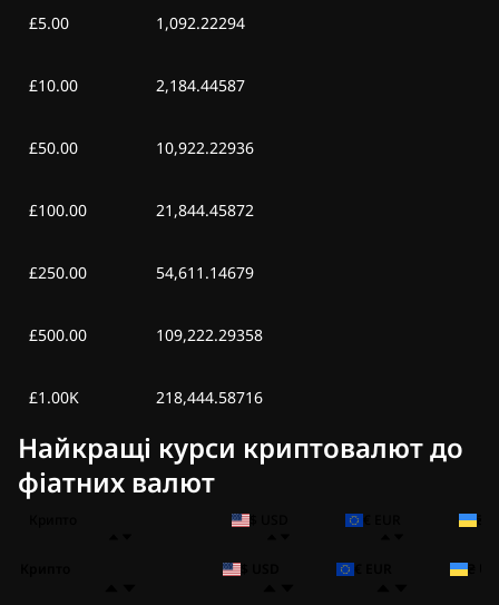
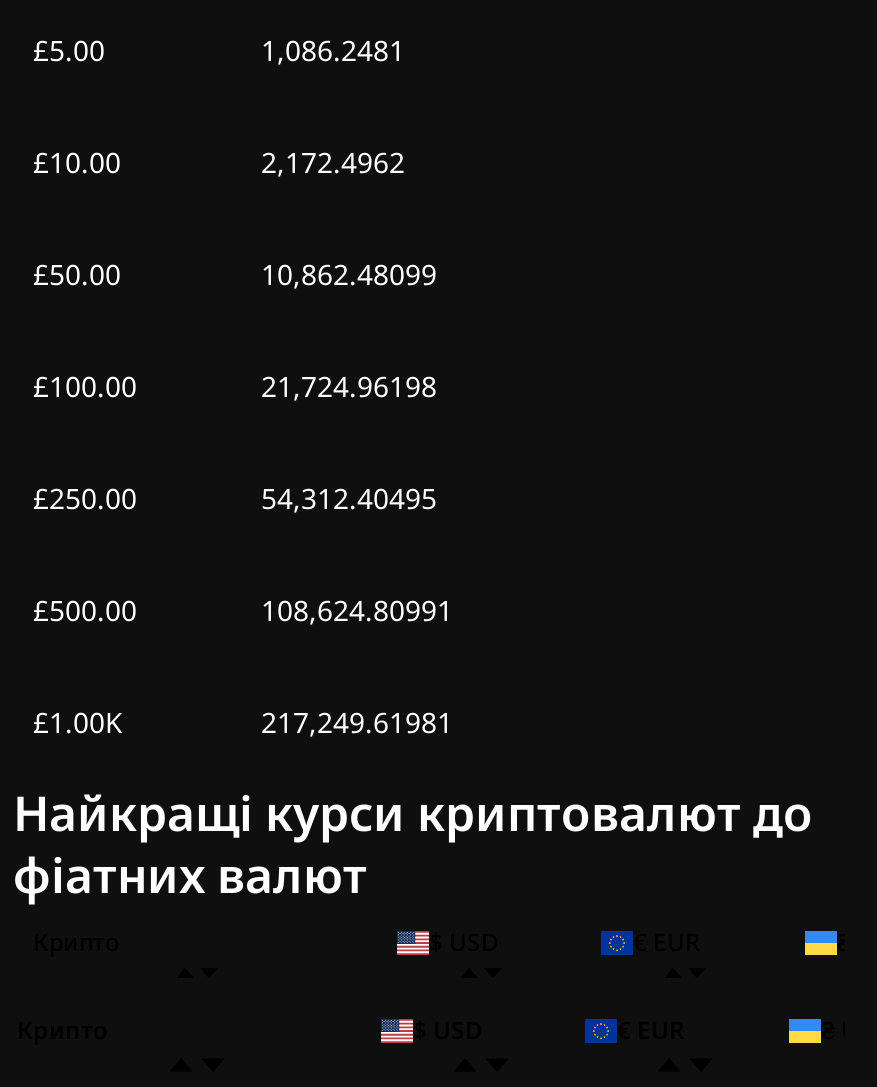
- 1,092.22294
+ 1,086.2481

- 2,184.44587
+ 2,172.4962

- 10,922.22936
+ 10,862.48099

- 21,844.45872
+ 21,724.96198

- 54,611.14679
+ 54,312.40495

- 109,222.29358
+ 108,624.80991

- 218,444.58716
+ 217,249.61981
